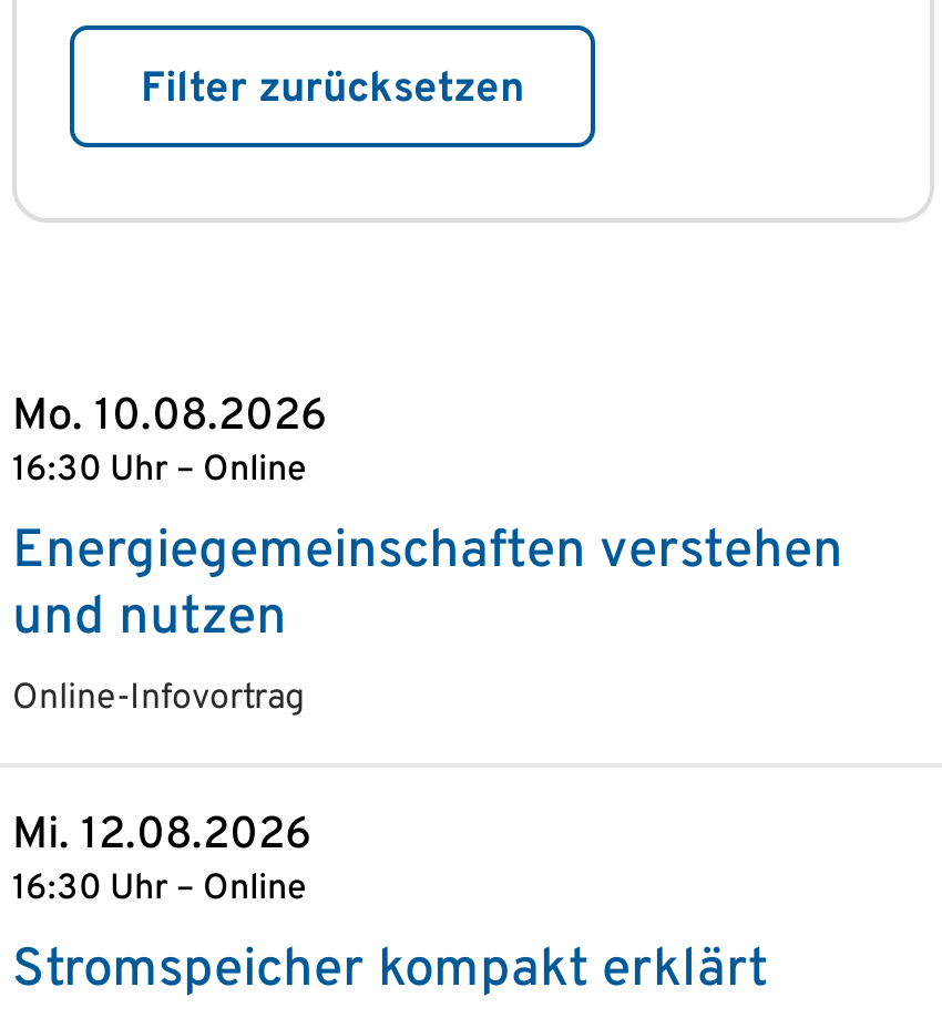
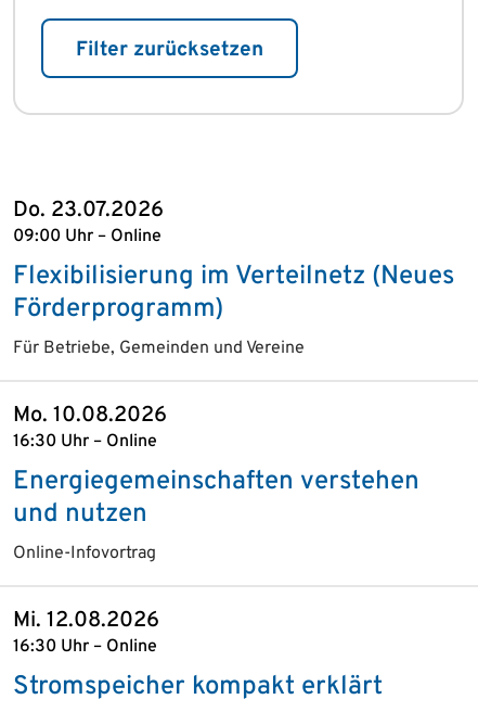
+ Do. 23.07.2026
+ 09:00 Uhr – Online
+ Flexibilisierung im Verteilnetz (Neues
+ Förderprogramm)
+ Für Betriebe, Gemeinden und Vereine
